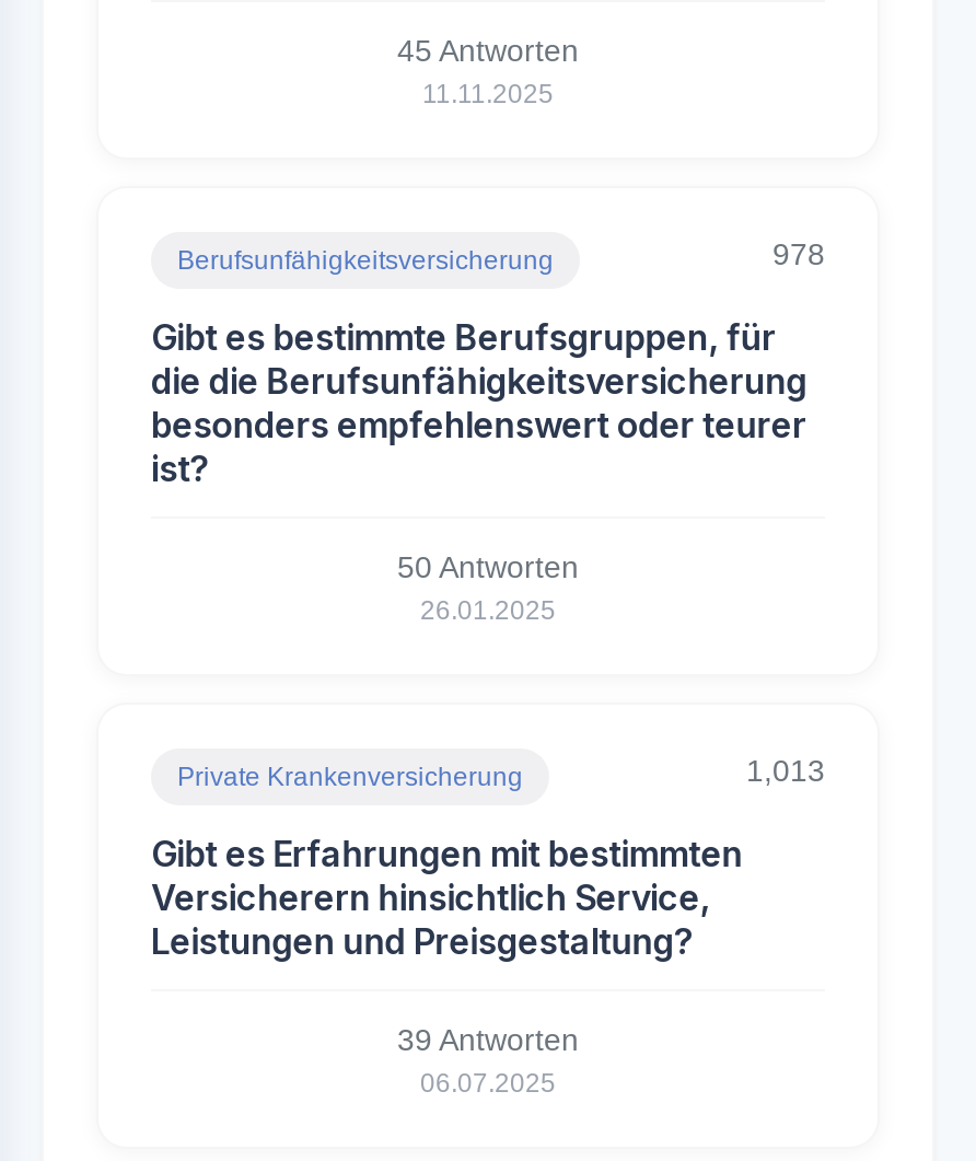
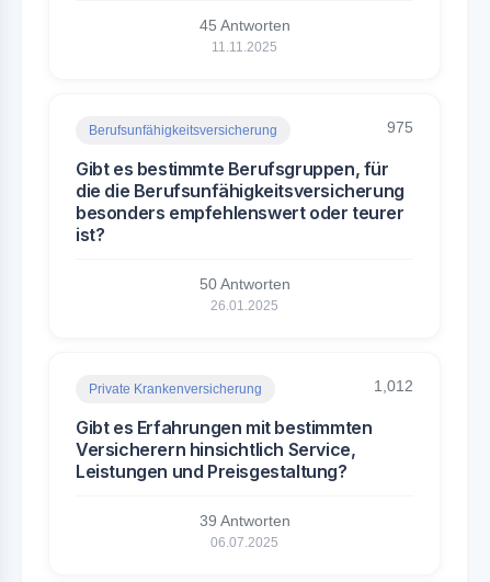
- 978
+ 975

- 1,013
+ 1,012
